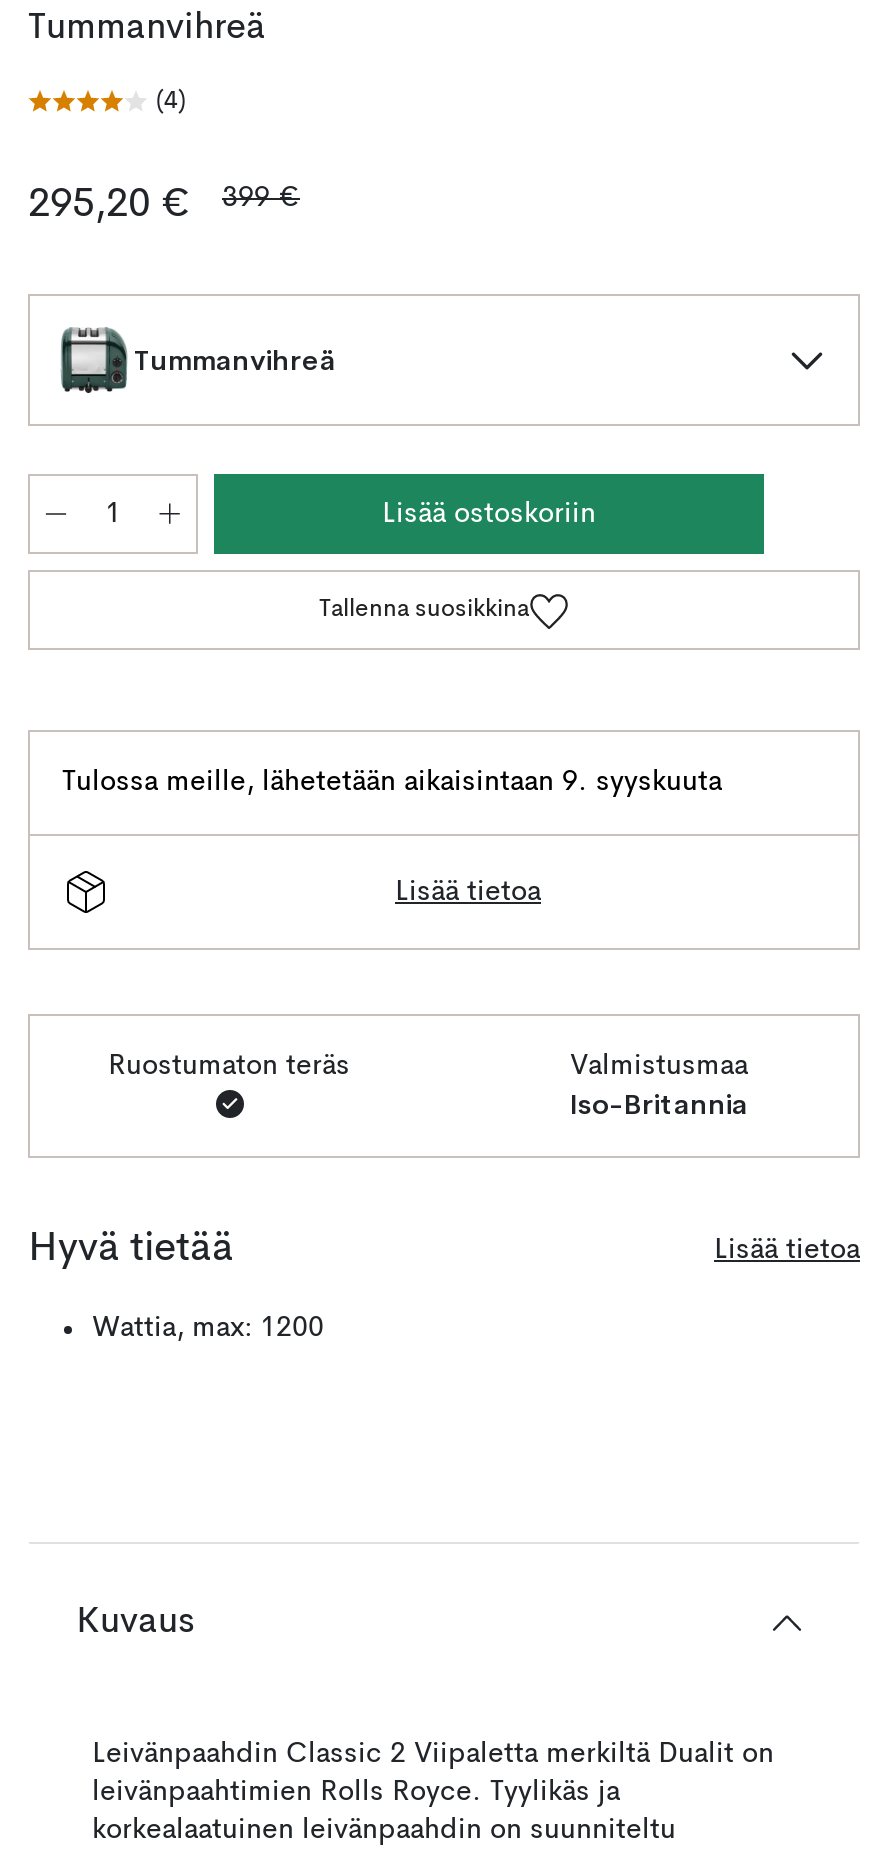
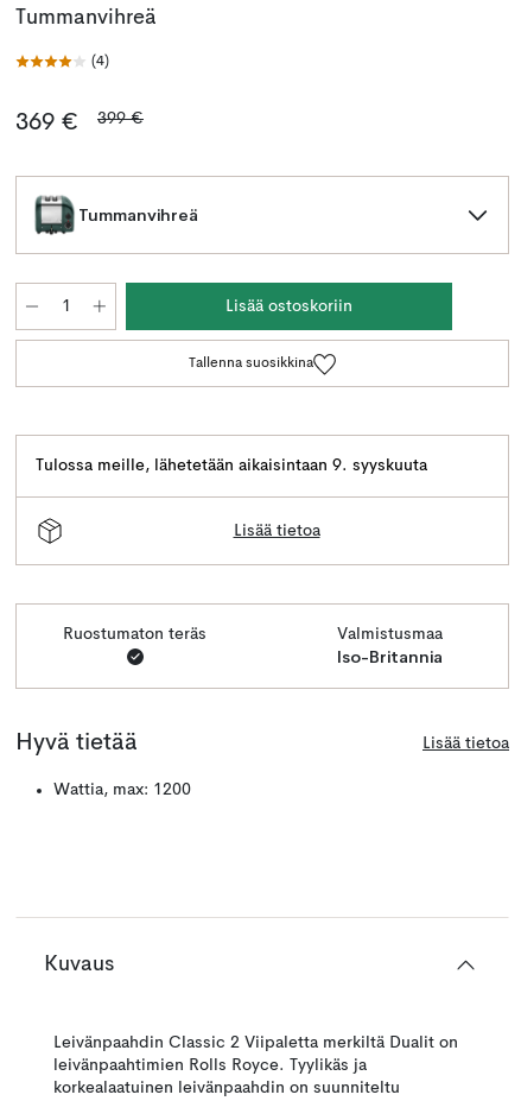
- 295,20 € 399 €
+ 369 € 399 €
